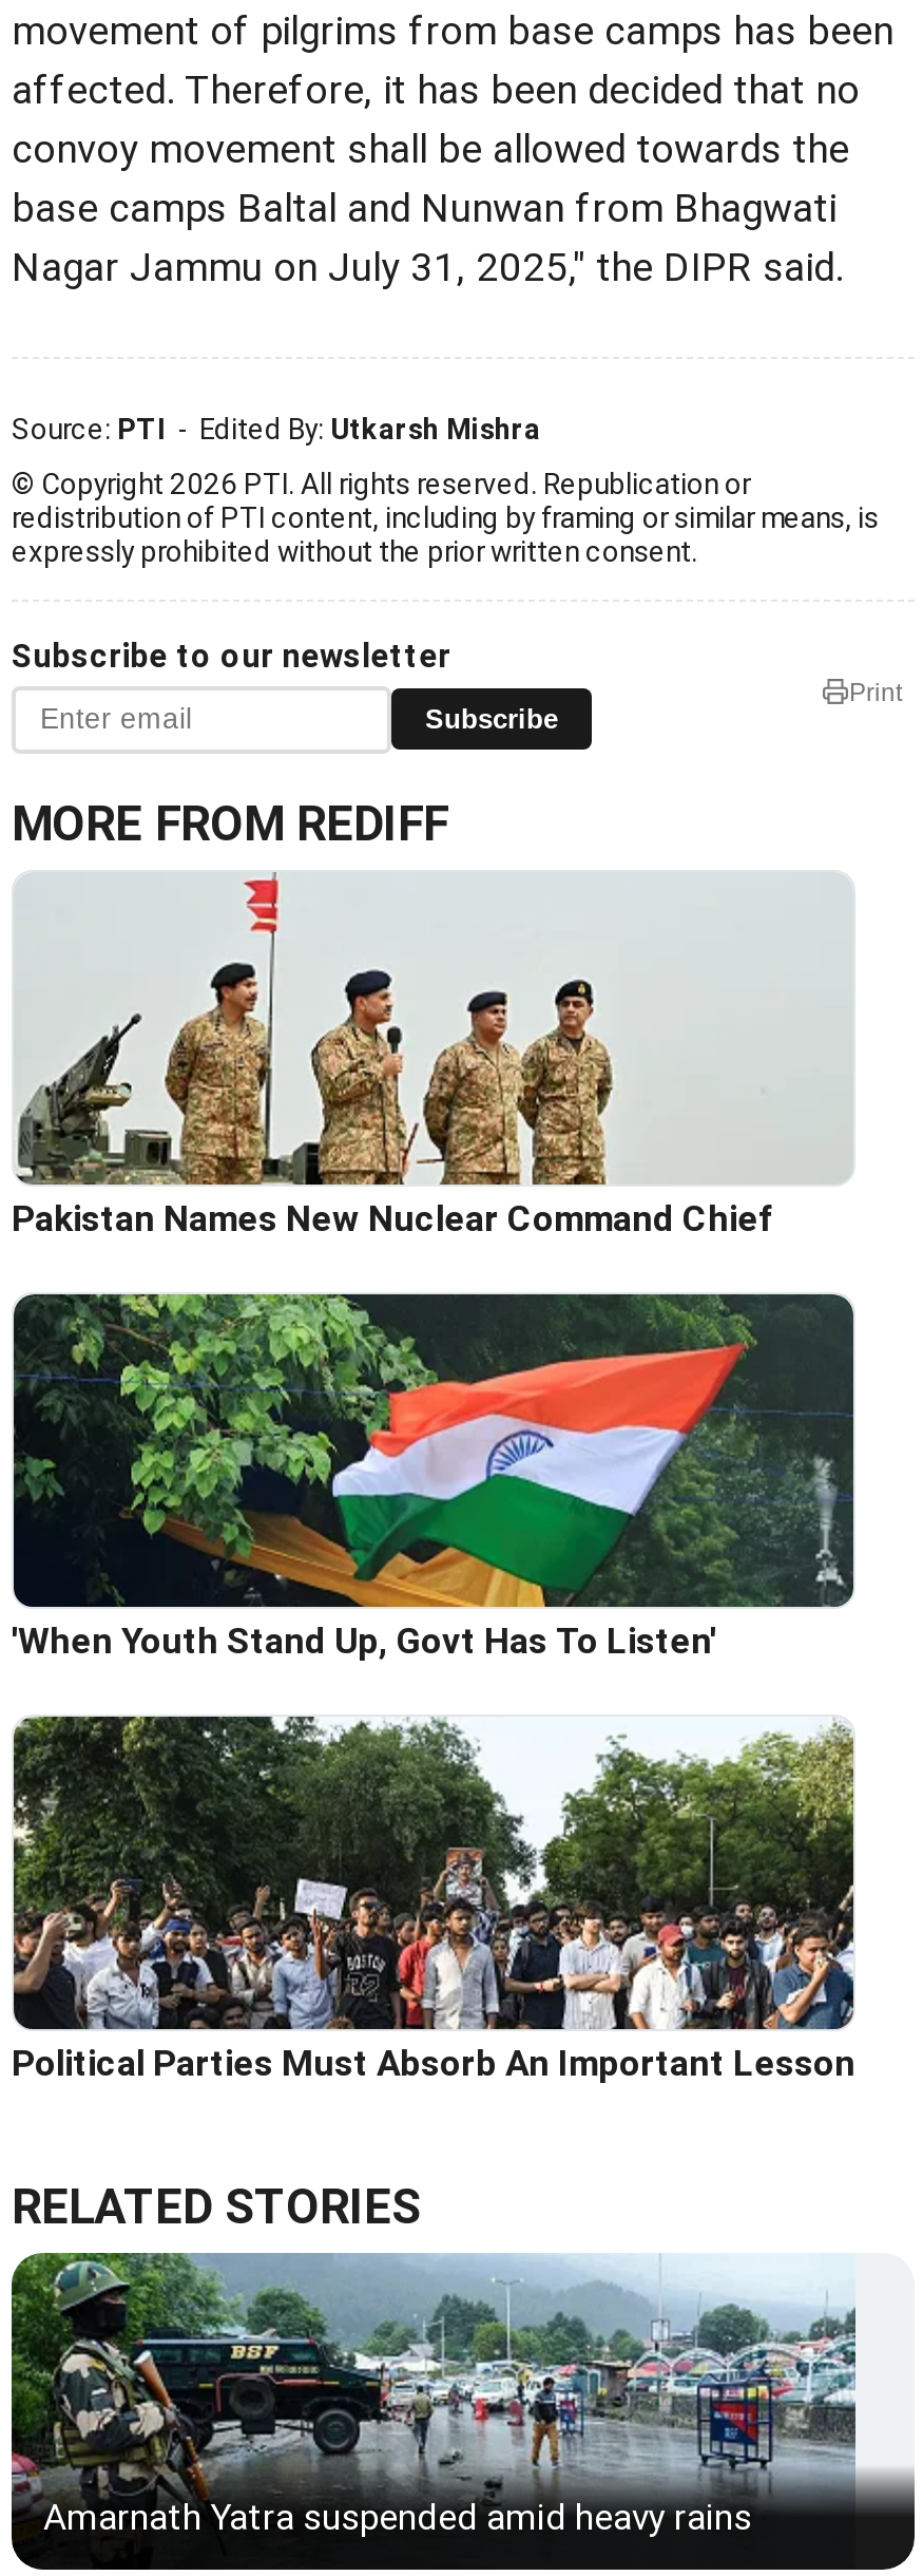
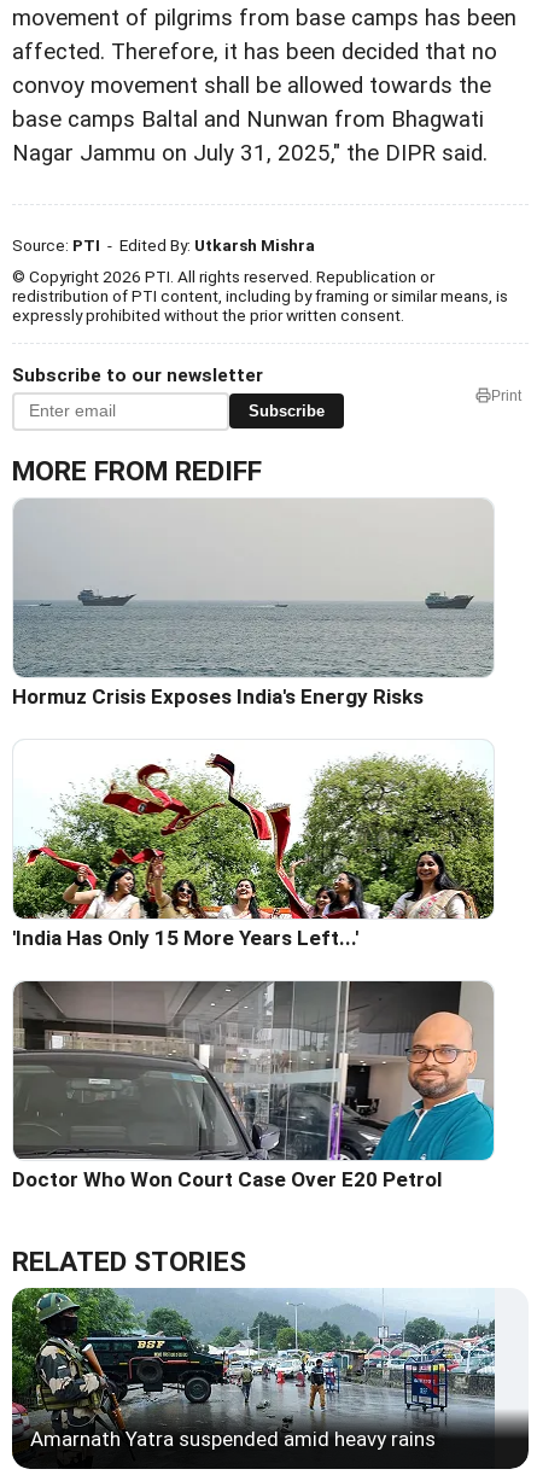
- [image]
- Pakistan Names New Nuclear Command Chief
+ [image]
+ Hormuz Crisis Exposes India's Energy Risks

- [image]
- 'When Youth Stand Up, Govt Has To Listen'
+ [image]
+ 'India Has Only 15 More Years Left...'

- [image]
- Political Parties Must Absorb An Important Lesson
+ [image]
+ Doctor Who Won Court Case Over E20 Petrol
